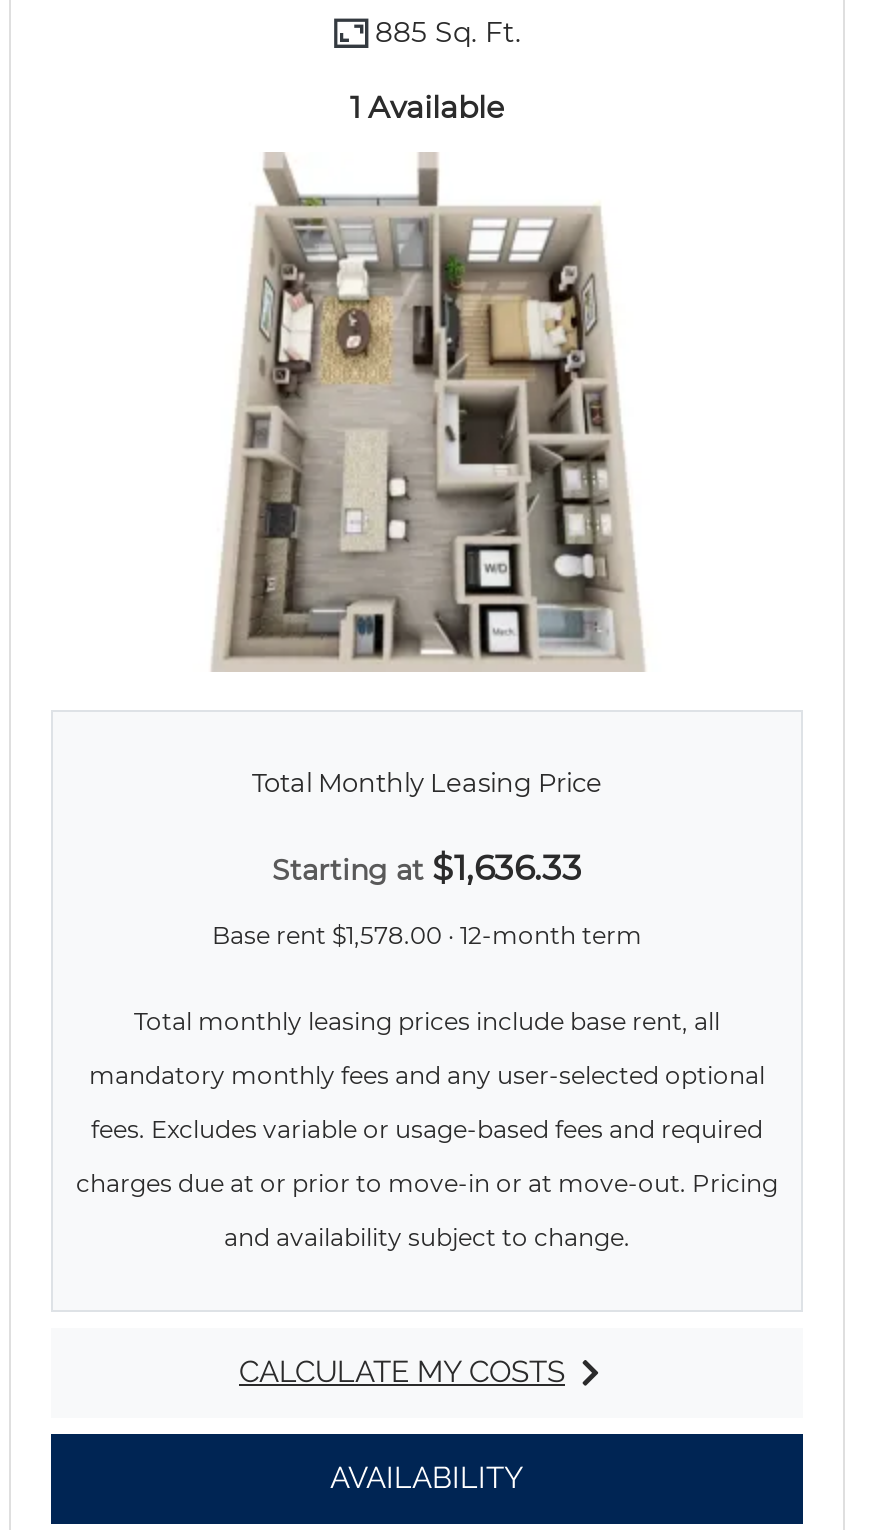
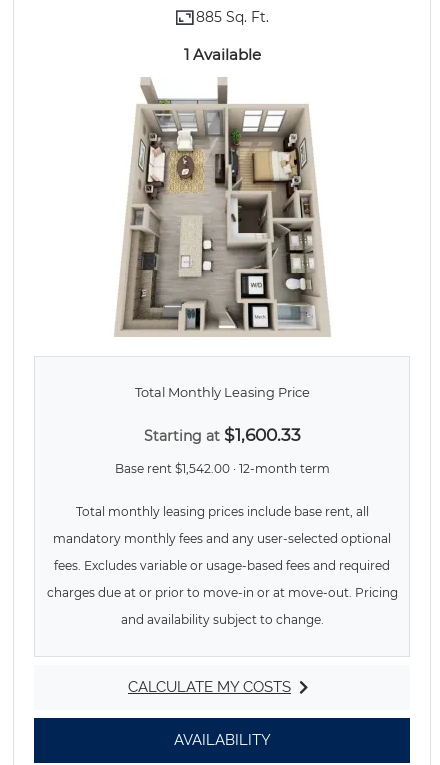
- Starting at $1,636.33
+ Starting at $1,600.33

- Base rent $1,578.00 · 12-month term
+ Base rent $1,542.00 · 12-month term
